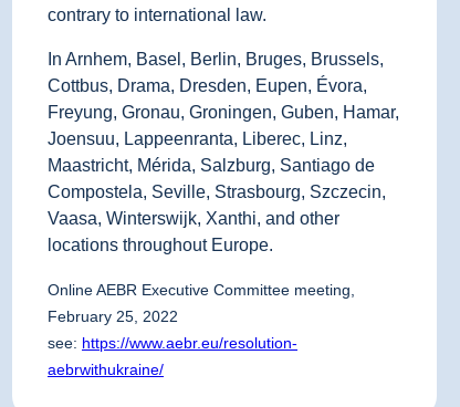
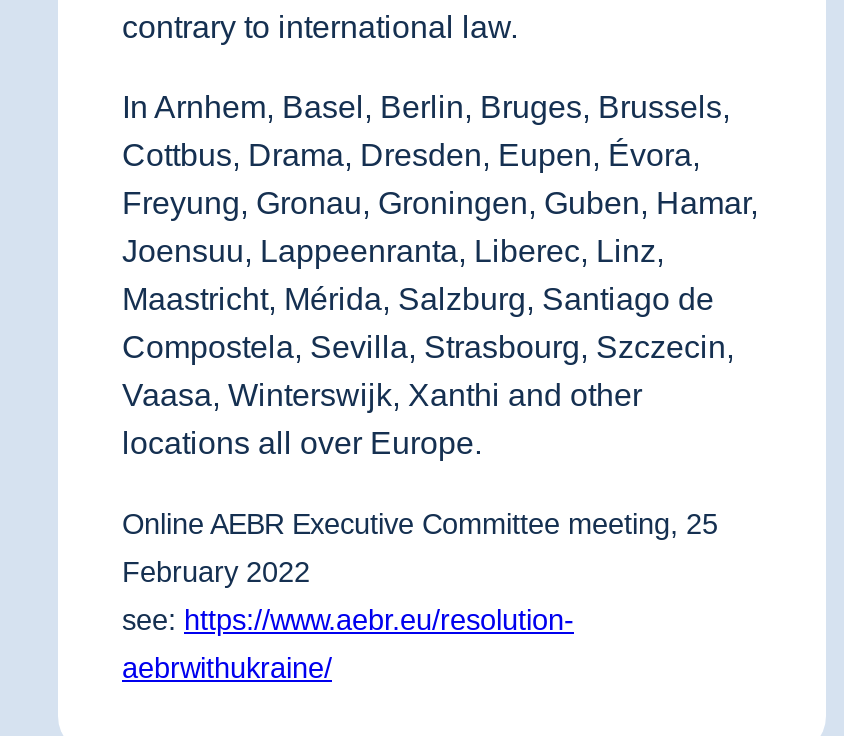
- Compostela, Seville, Strasbourg, Szczecin,
- Vaasa, Winterswijk, Xanthi, and other
- locations throughout Europe.
+ Compostela, Sevilla, Strasbourg, Szczecin,
+ Vaasa, Winterswijk, Xanthi and other
+ locations all over Europe.

- Online AEBR Executive Committee meeting,
+ Online AEBR Executive Committee meeting, 25

- February 25, 2022
+ February 2022
